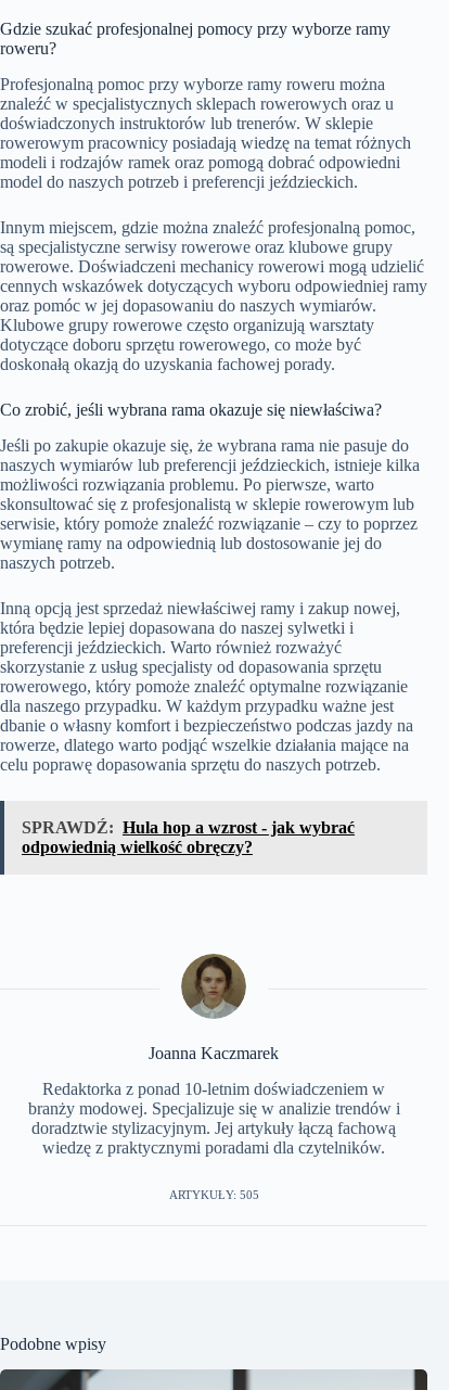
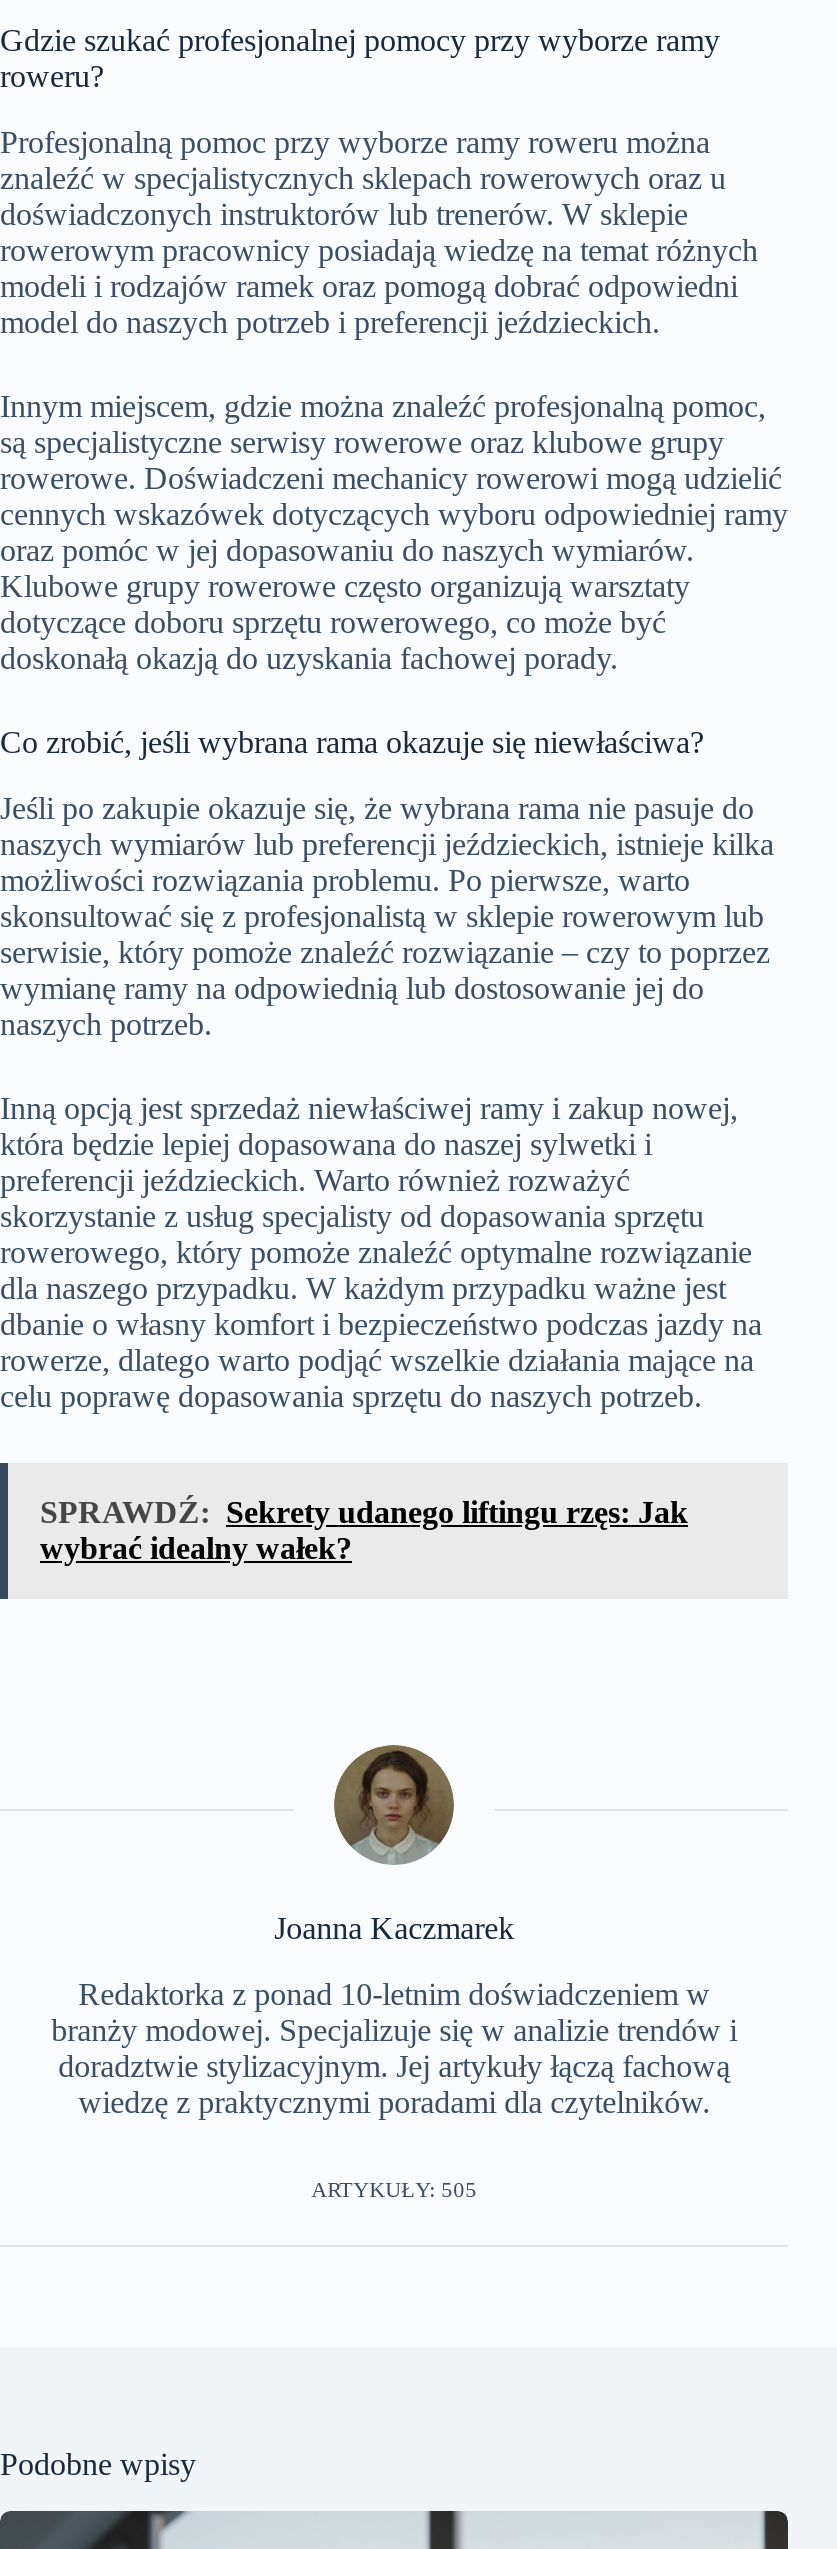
- SPRAWDŹ: Hula hop a wzrost - jak wybrać
- odpowiednią wielkość obręczy?
+ SPRAWDŹ: Sekrety udanego liftingu rzęs: Jak
+ wybrać idealny wałek?
